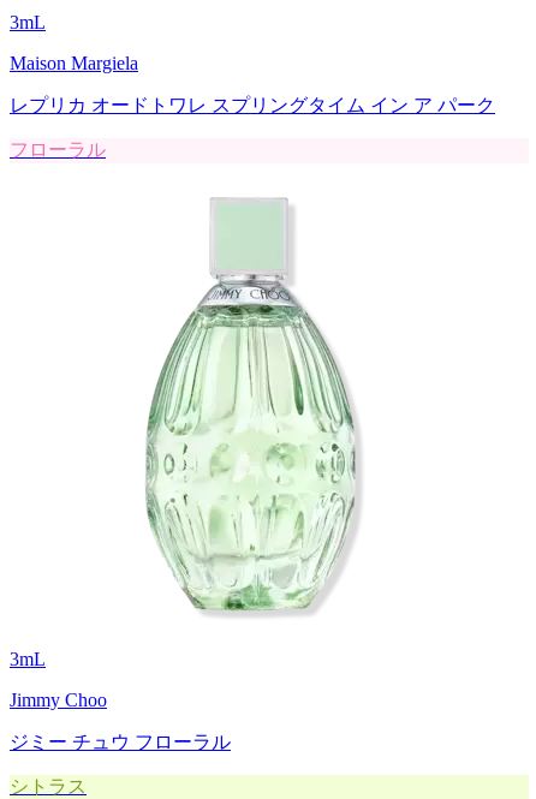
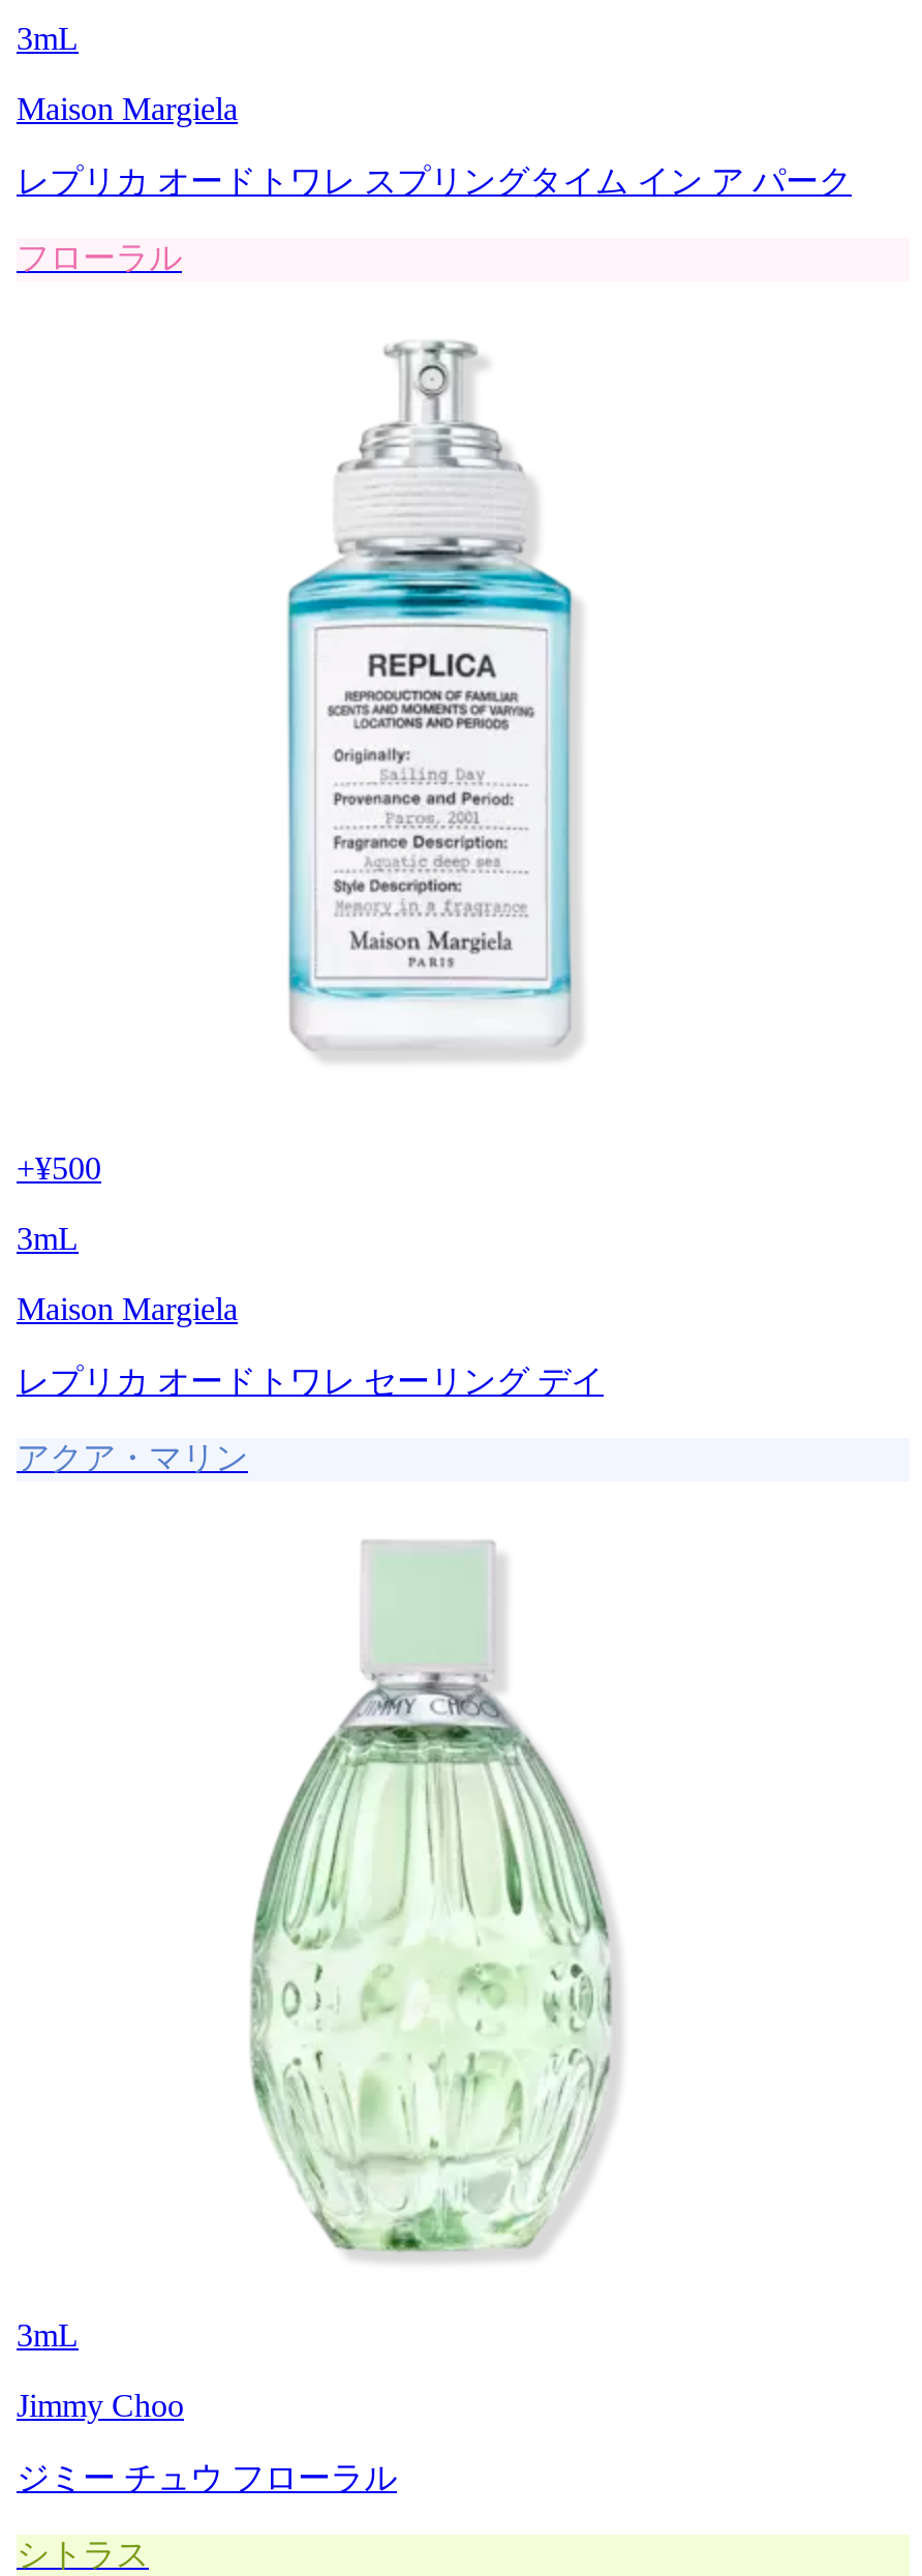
+ +¥500
+ 3mL
+ Maison Margiela
+ レプリカ オードトワレ セーリング デイ
+ アクア・マリン

+ [image]
